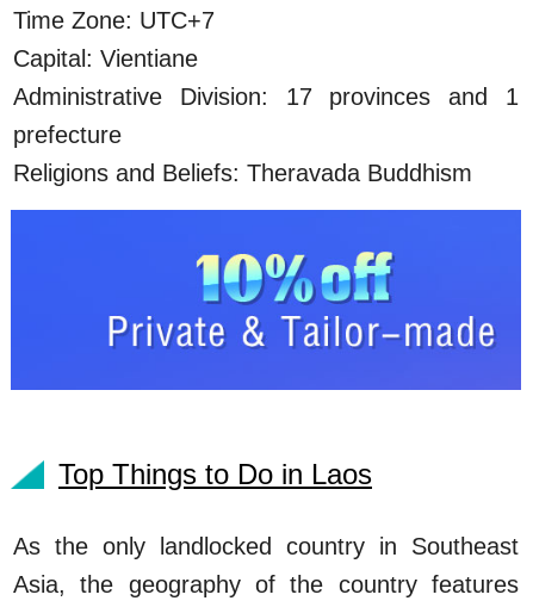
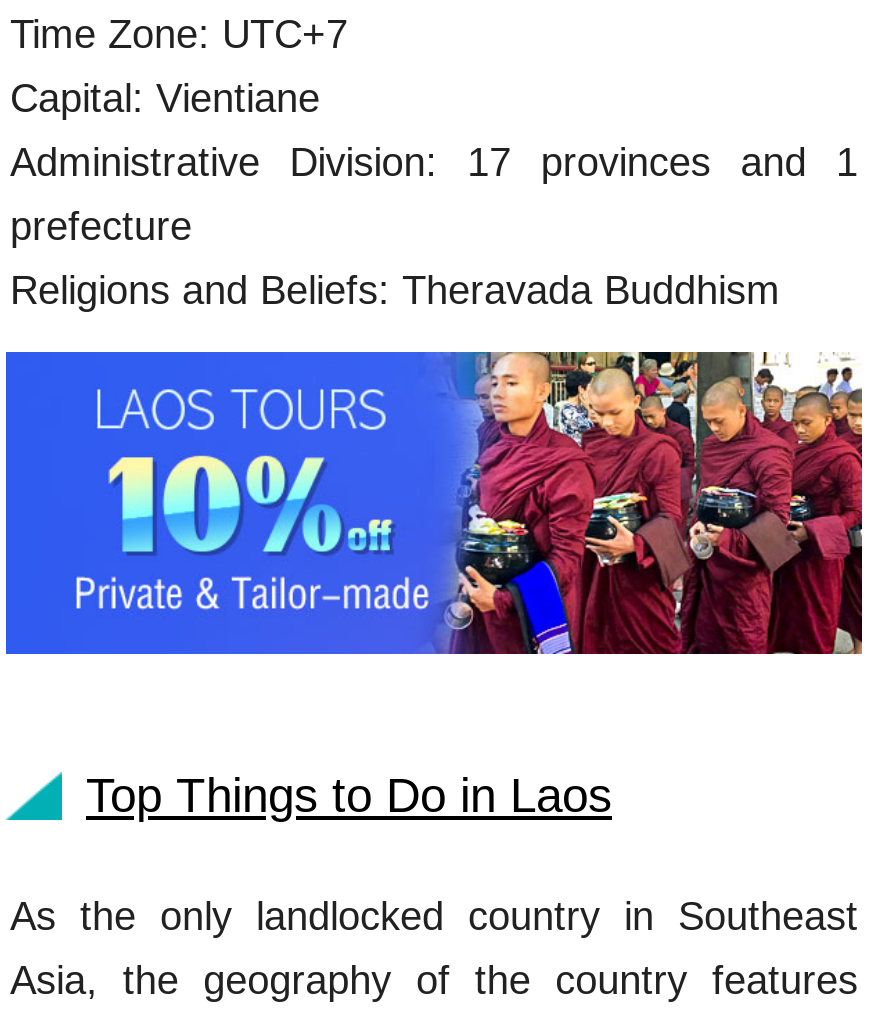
- [image]
+ [image]
